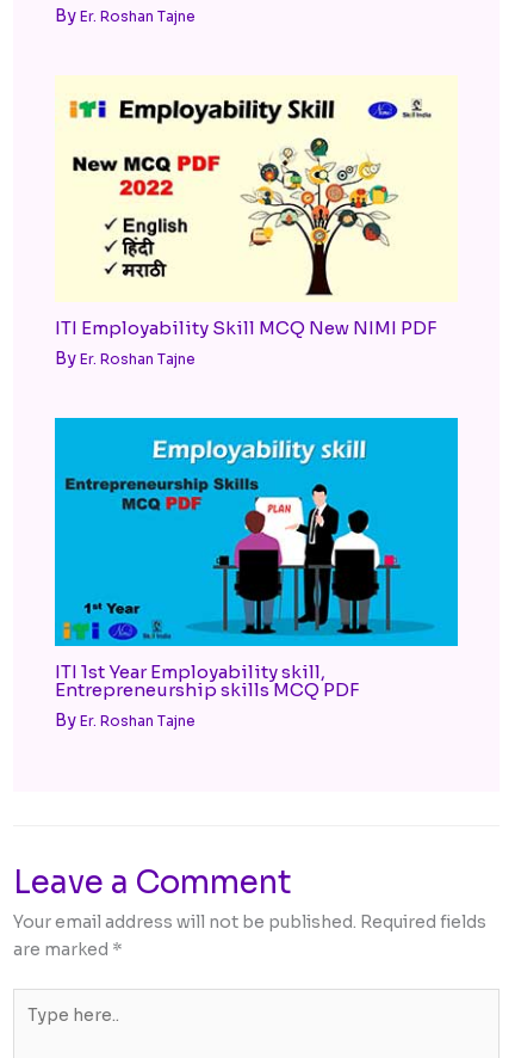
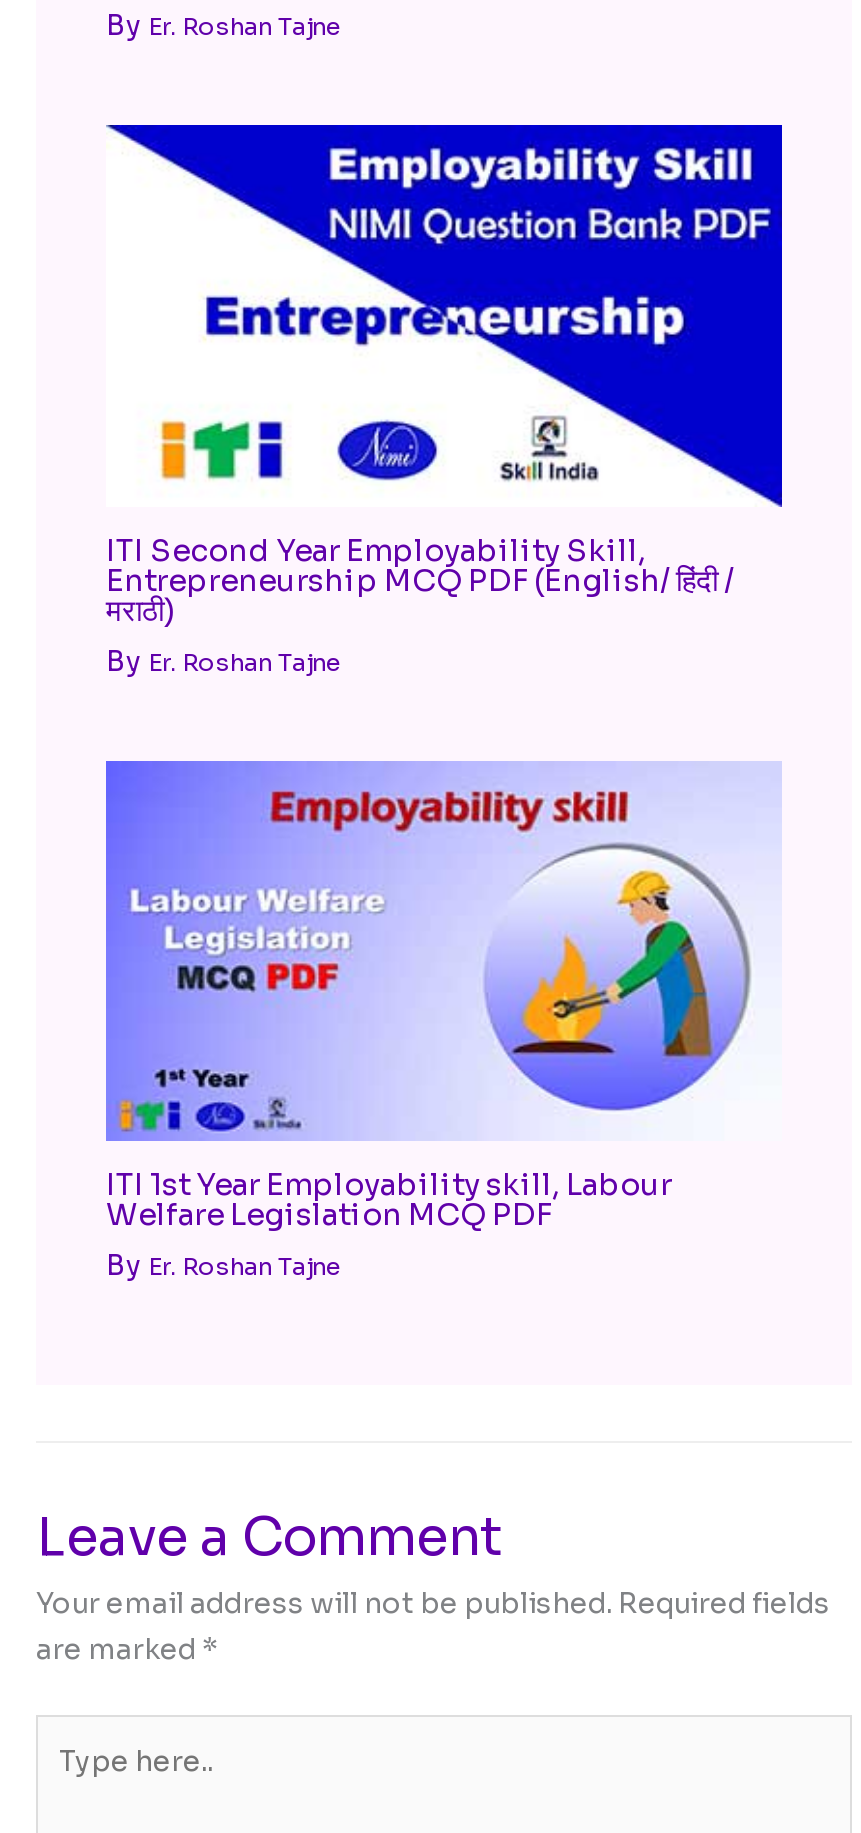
- [image]
- ITI Employability Skill MCQ New NIMI PDF
+ [image]
+ ITI Second Year Employability Skill,
+ Entrepreneurship MCQ PDF (English/ हिंदी /
+ मराठी)

- [image]
- ITI 1st Year Employability skill,
- Entrepreneurship skills MCQ PDF
+ [image]
+ ITI 1st Year Employability skill, Labour
+ Welfare Legislation MCQ PDF
